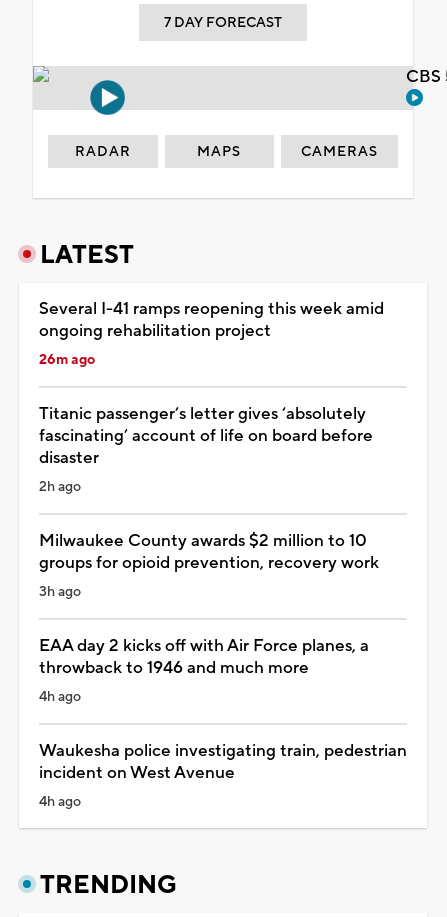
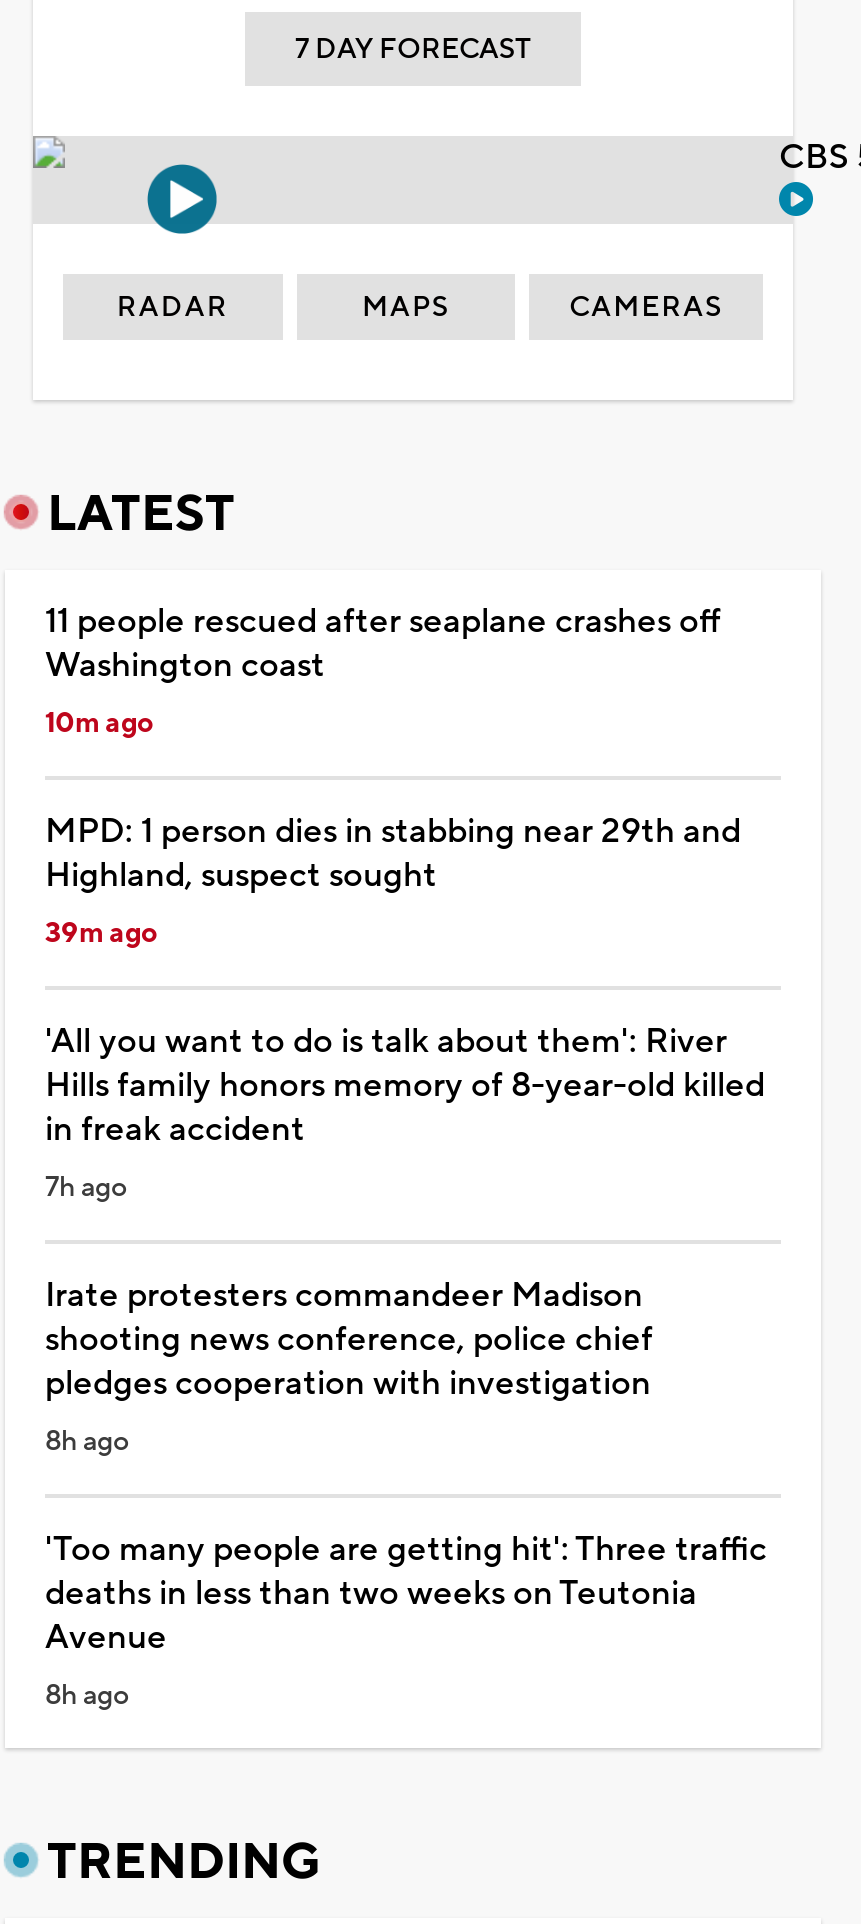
- Several I-41 ramps reopening this week amid
- ongoing rehabilitation project
- 26m ago
+ 11 people rescued after seaplane crashes off
+ Washington coast
+ 10m ago

- Titanic passenger’s letter gives ‘absolutely
- fascinating’ account of life on board before
- disaster
- 2h ago
+ MPD: 1 person dies in stabbing near 29th and
+ Highland, suspect sought
+ 39m ago

- Milwaukee County awards $2 million to 10
- groups for opioid prevention, recovery work
- 3h ago
+ 'All you want to do is talk about them': River
+ Hills family honors memory of 8-year-old killed
+ in freak accident
+ 7h ago

- EAA day 2 kicks off with Air Force planes, a
- throwback to 1946 and much more
- 4h ago
+ Irate protesters commandeer Madison
+ shooting news conference, police chief
+ pledges cooperation with investigation
+ 8h ago

- Waukesha police investigating train, pedestrian
- incident on West Avenue
- 4h ago
+ 'Too many people are getting hit': Three traffic
+ deaths in less than two weeks on Teutonia
+ Avenue
+ 8h ago
